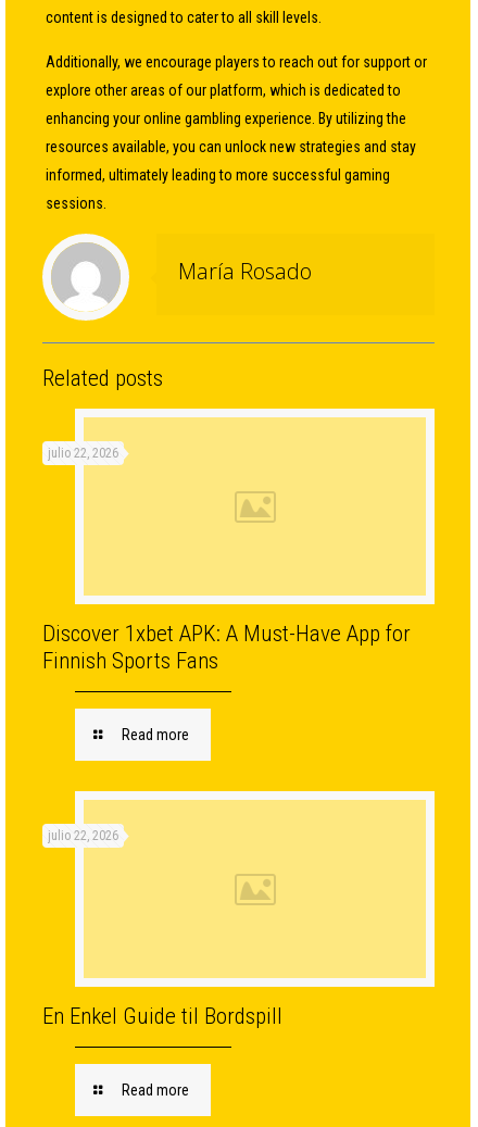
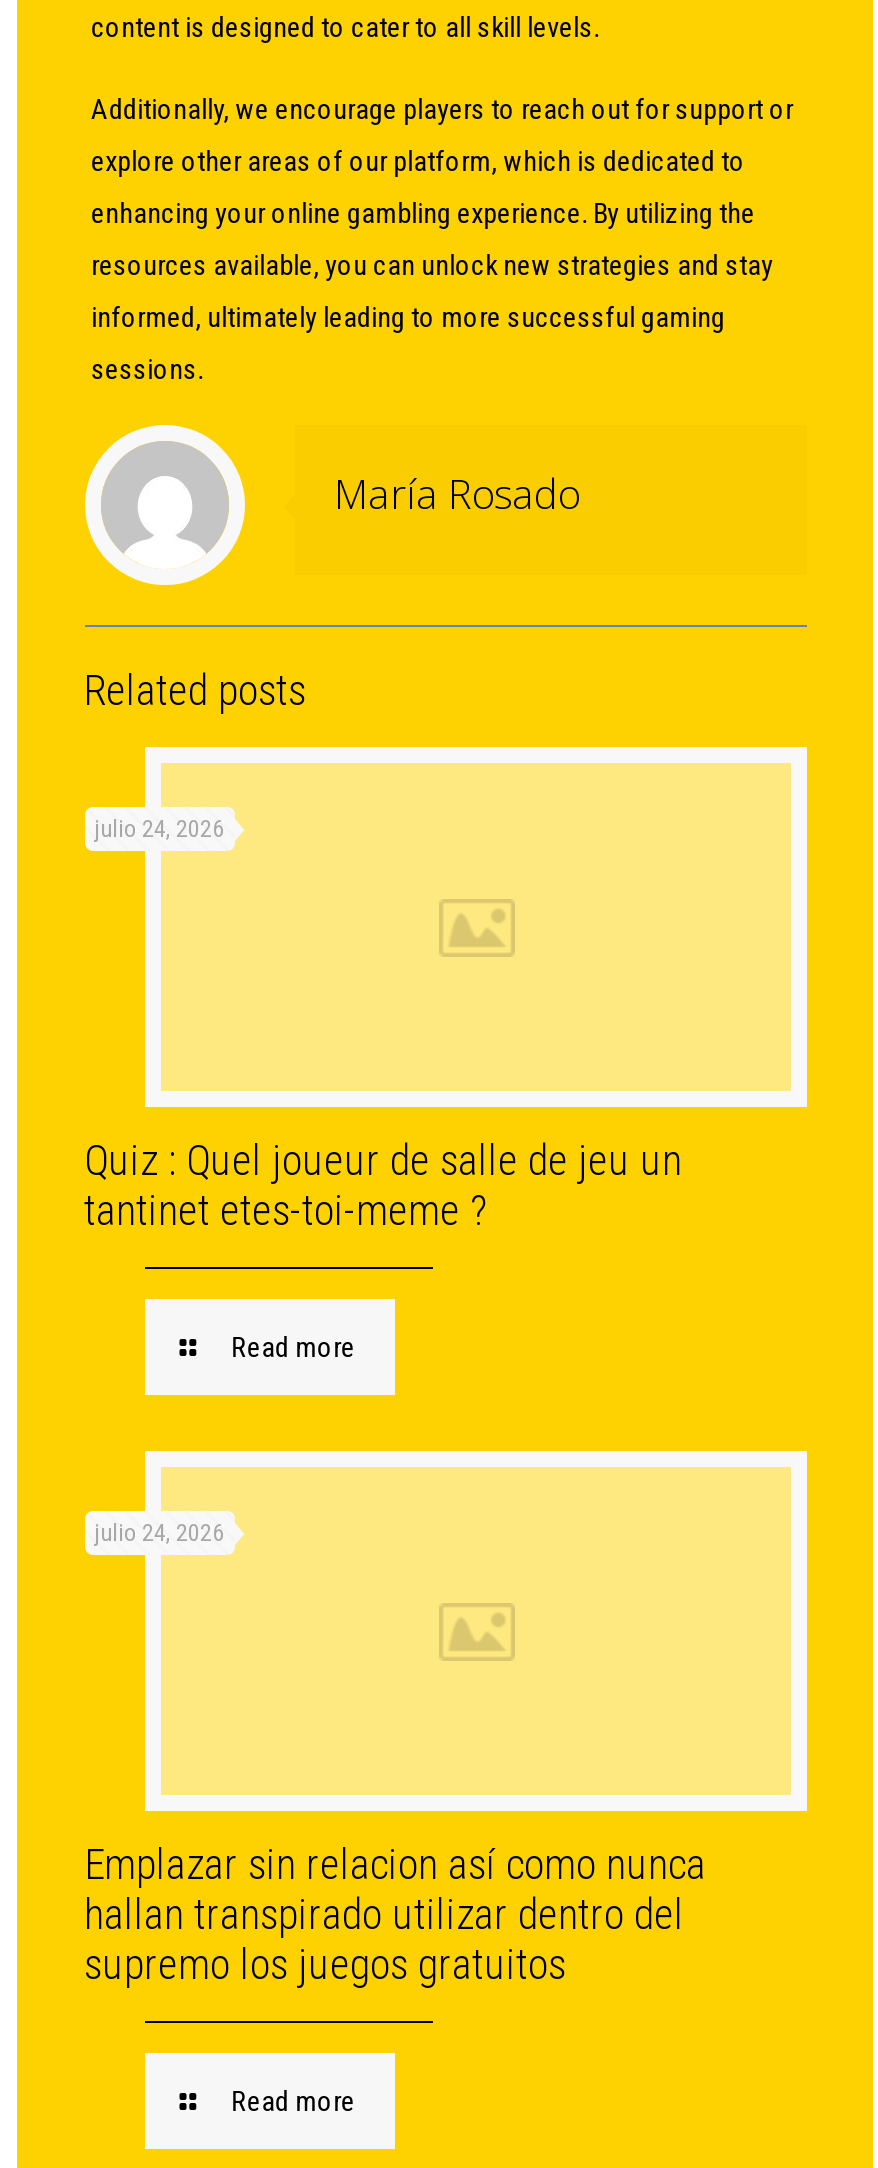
- julio 22, 2026
+ julio 24, 2026

- Discover 1xbet APK: A Must-Have App for
- Finnish Sports Fans
+ Quiz : Quel joueur de salle de jeu un
+ tantinet etes-toi-meme ?

- julio 22, 2026
+ julio 24, 2026

- En Enkel Guide til Bordspill
+ Emplazar sin relacion así como nunca
+ hallan transpirado utilizar dentro del
+ supremo los juegos gratuitos
